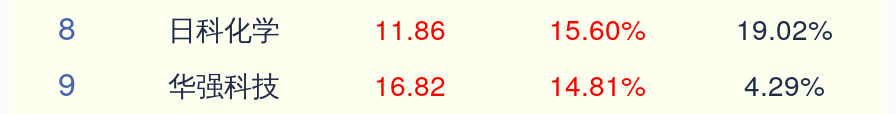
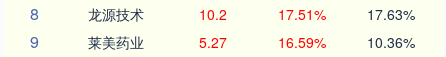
- 日科化学
- 11.86
- 15.60%
- 19.02%
+ 龙源技术
+ 10.2
+ 17.51%
+ 17.63%

- 华强科技
- 16.82
- 14.81%
- 4.29%
+ 莱美药业
+ 5.27
+ 16.59%
+ 10.36%
